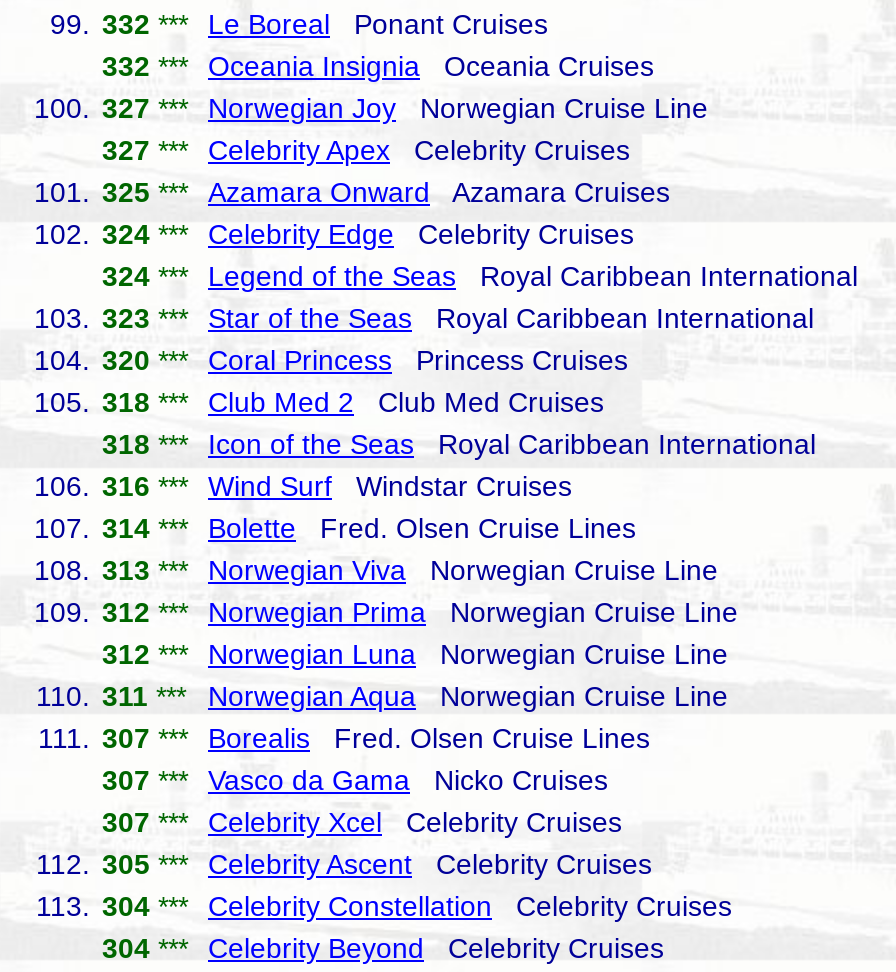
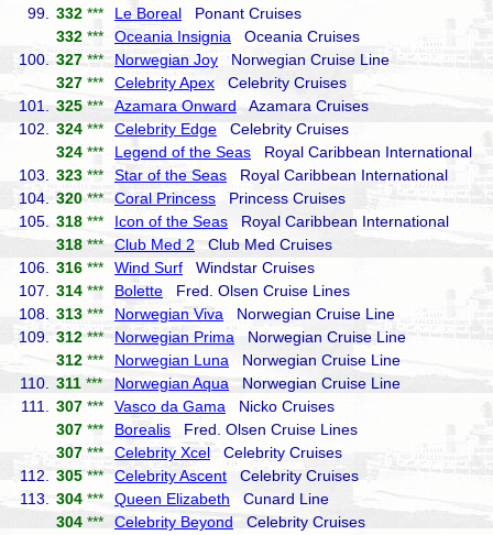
- 105. 318 *** Club Med 2 Club Med Cruises
- 318 *** Icon of the Seas Royal Caribbean International
+ 105. 318 *** Icon of the Seas Royal Caribbean International
+ 318 *** Club Med 2 Club Med Cruises

- 111. 307 *** Borealis Fred. Olsen Cruise Lines
- 307 *** Vasco da Gama Nicko Cruises
+ 111. 307 *** Vasco da Gama Nicko Cruises
+ 307 *** Borealis Fred. Olsen Cruise Lines

- 113. 304 *** Celebrity Constellation Celebrity Cruises
+ 113. 304 *** Queen Elizabeth Cunard Line
